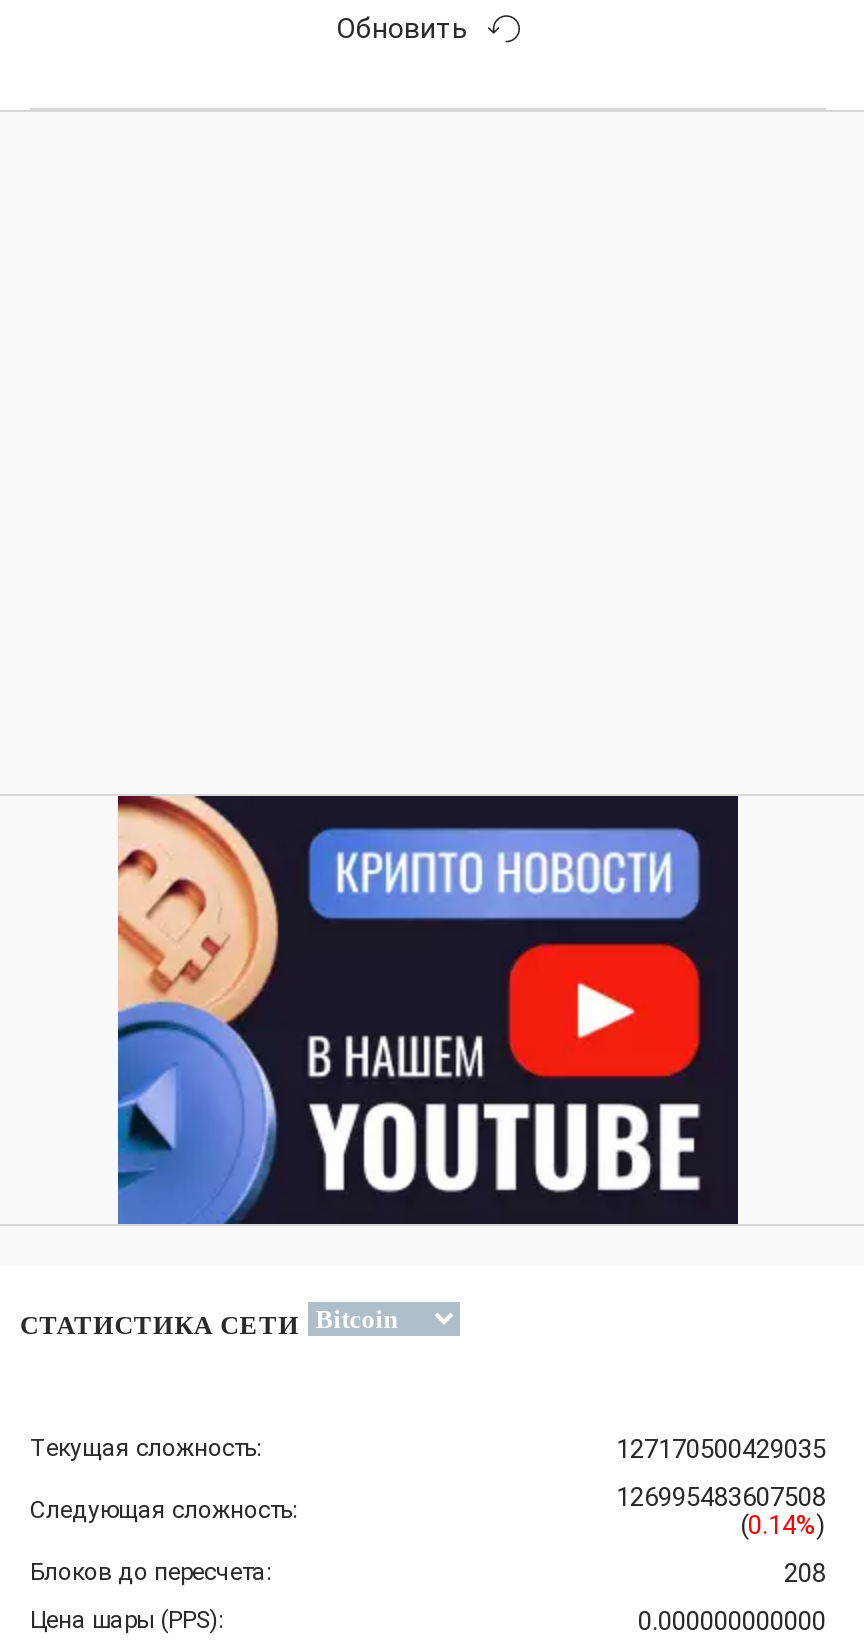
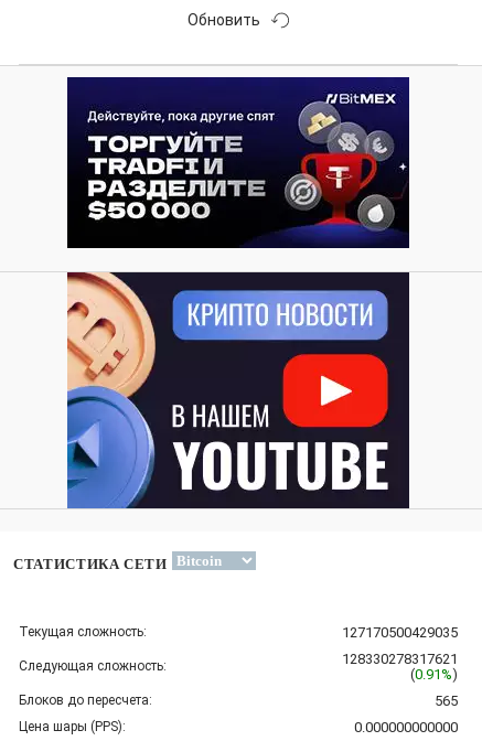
+ [image]

- 126995483607508
+ 128330278317621

- (0.14%)
+ (0.91%)

- 208
+ 565
